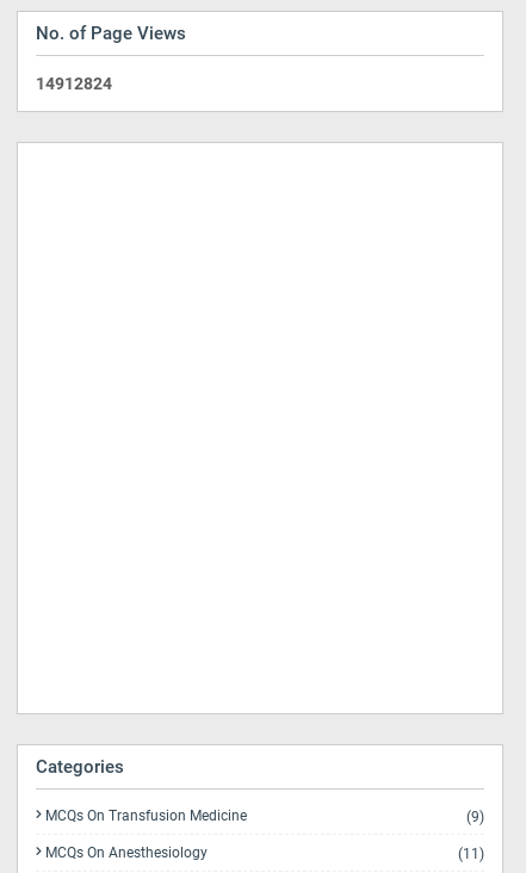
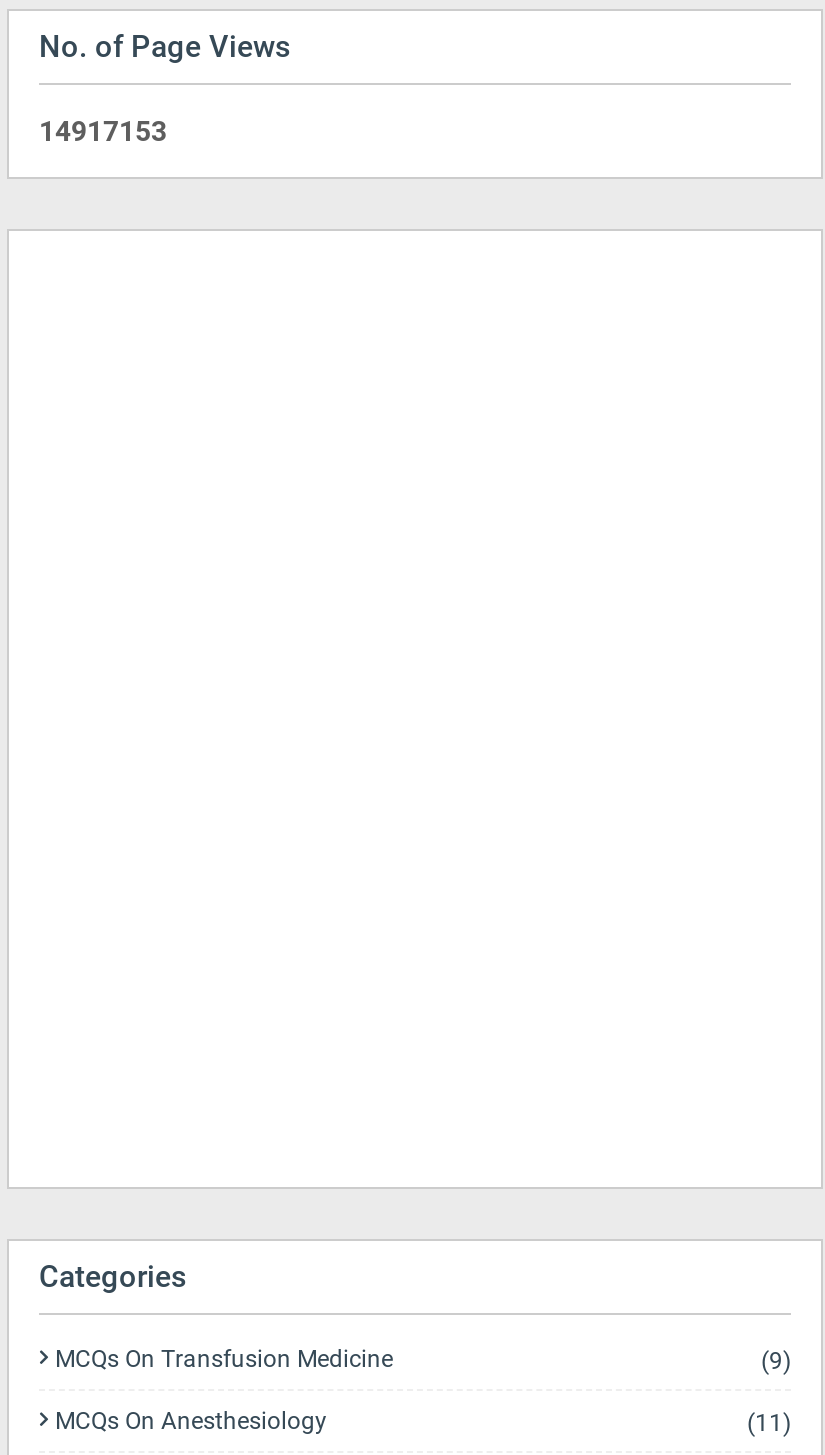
- 1 491 28 24
+ 1 491 71 53
